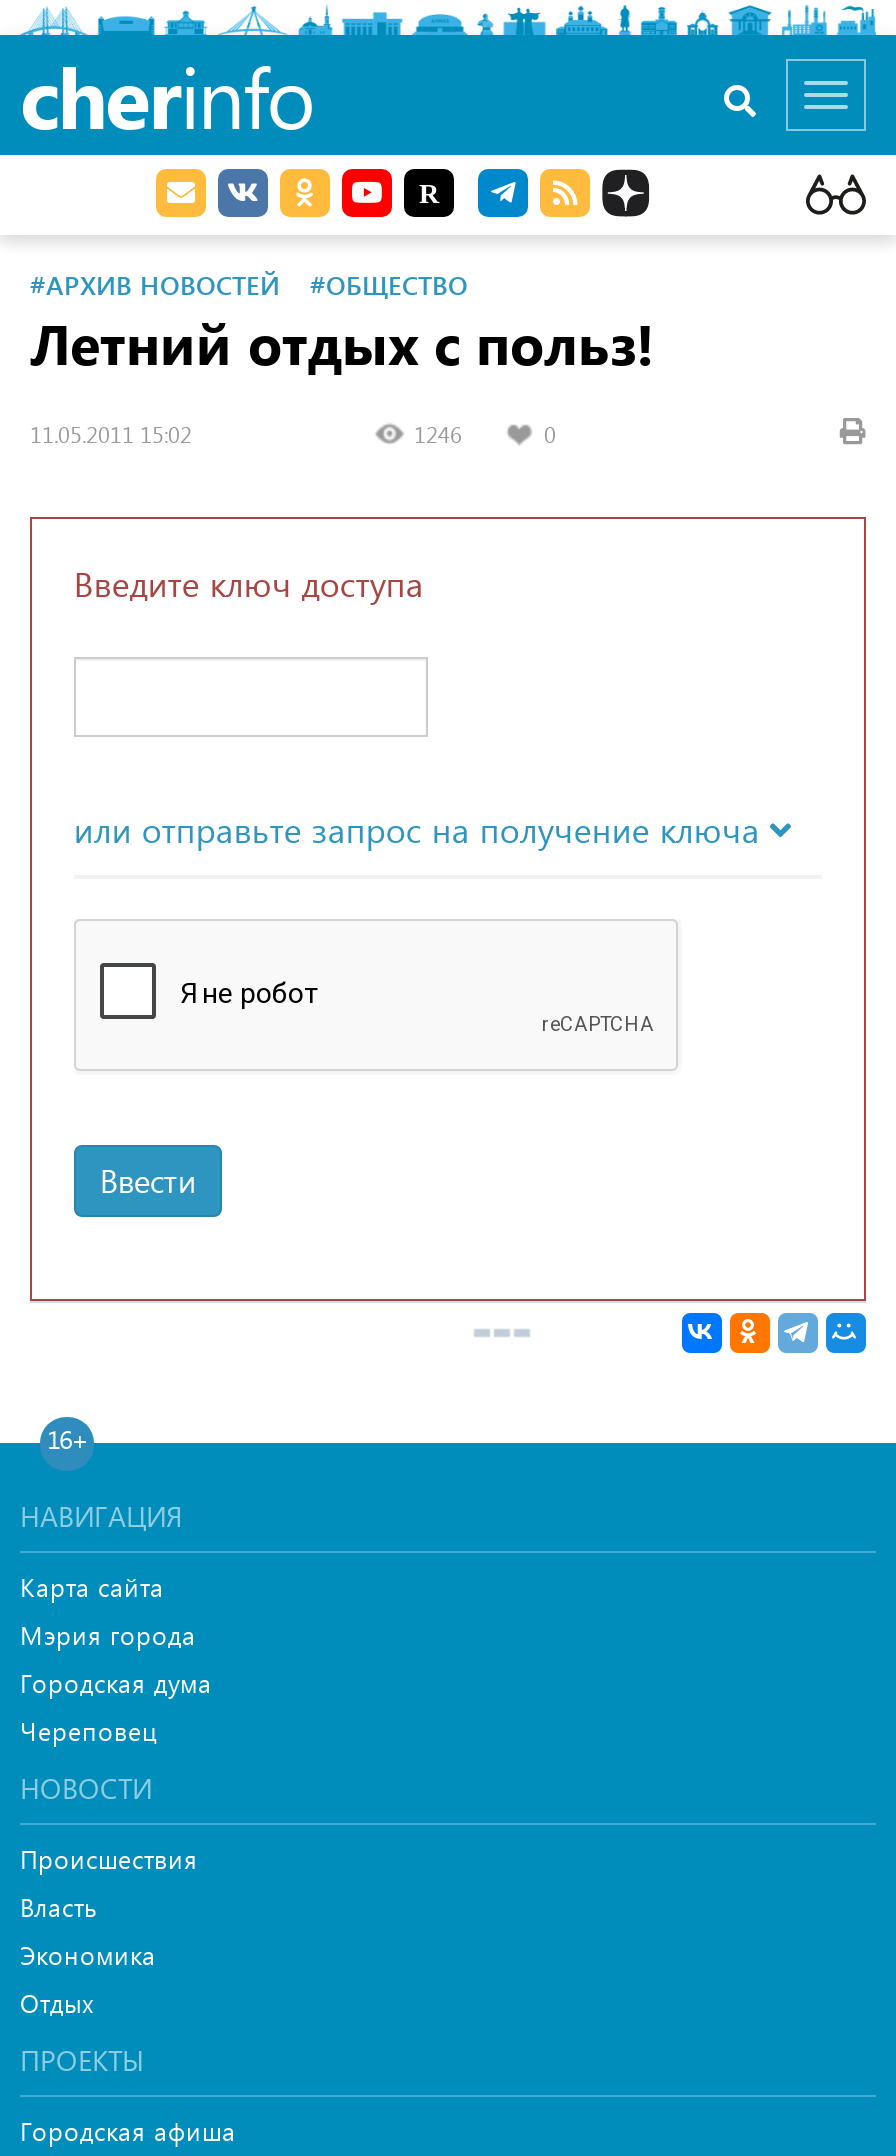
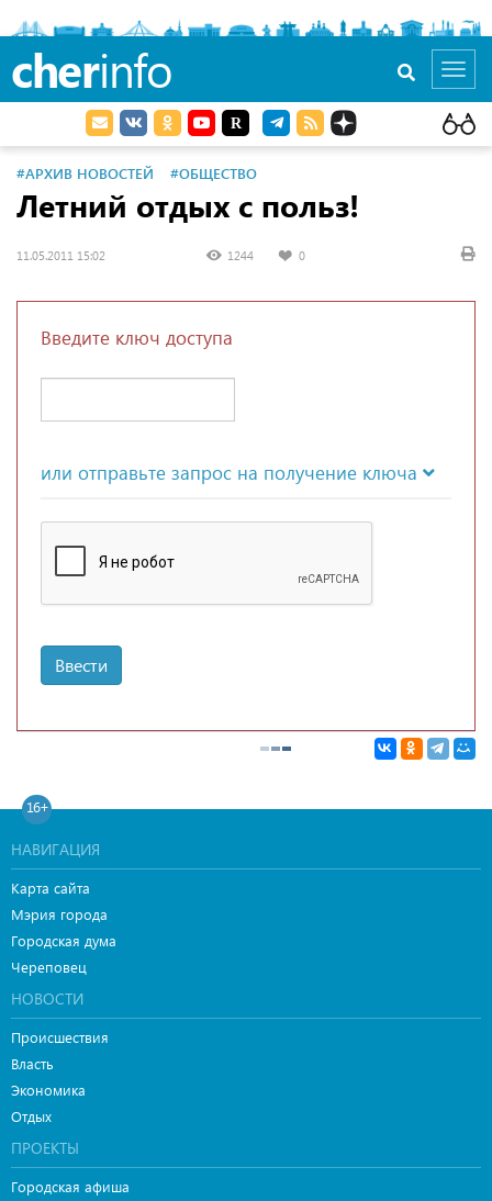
- 1246
+ 1244
